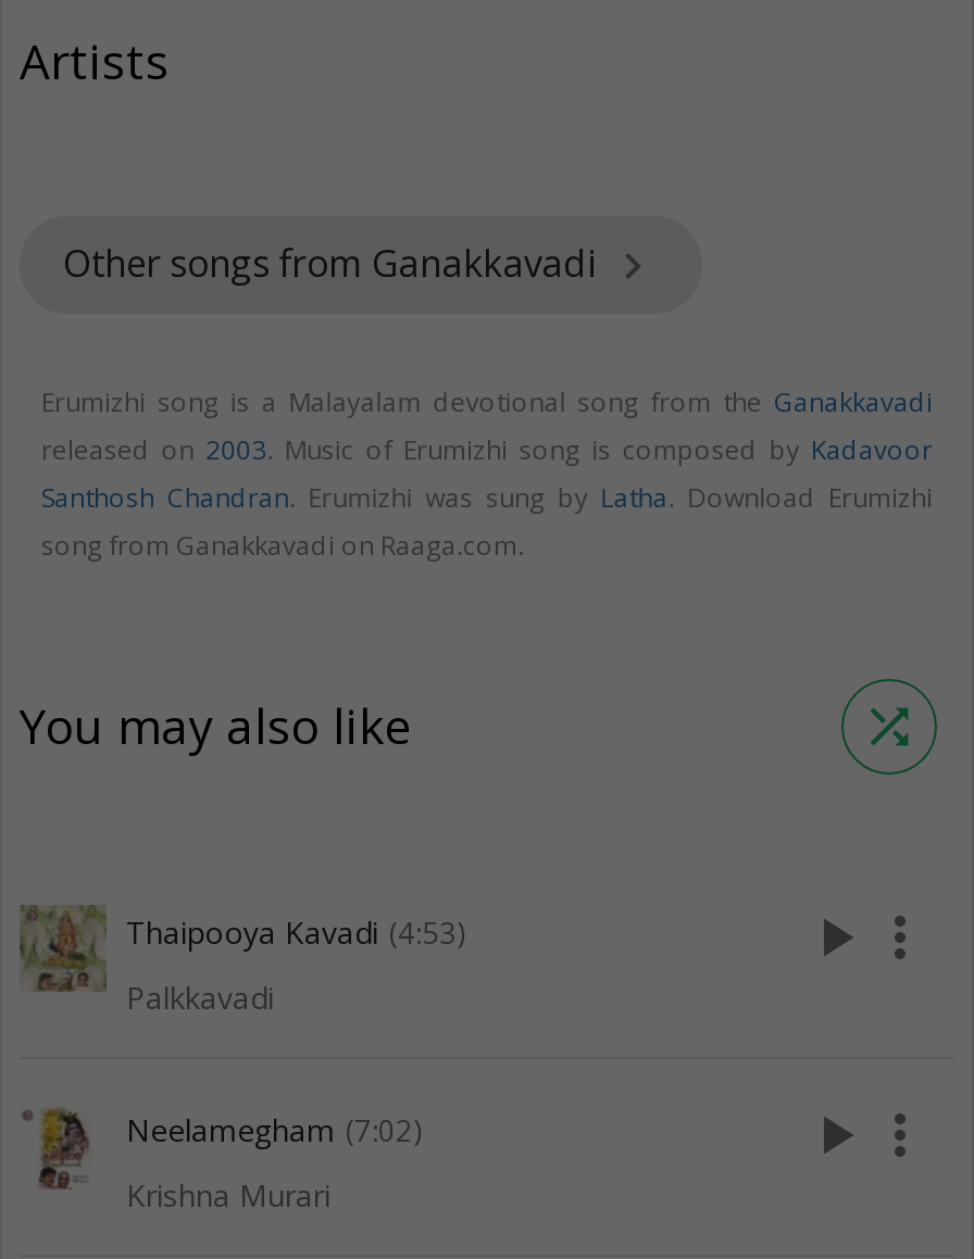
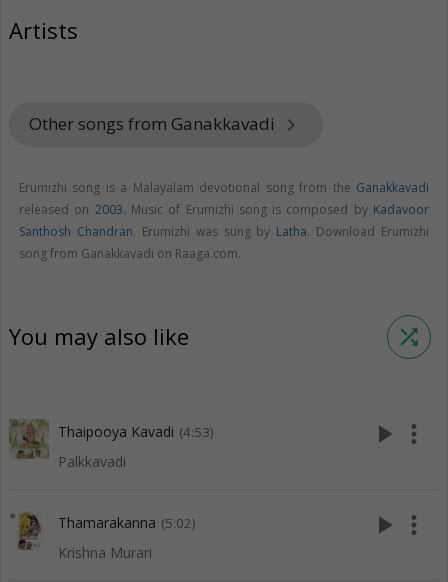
- Neelamegham (7:02)
+ Thamarakanna (5:02)
